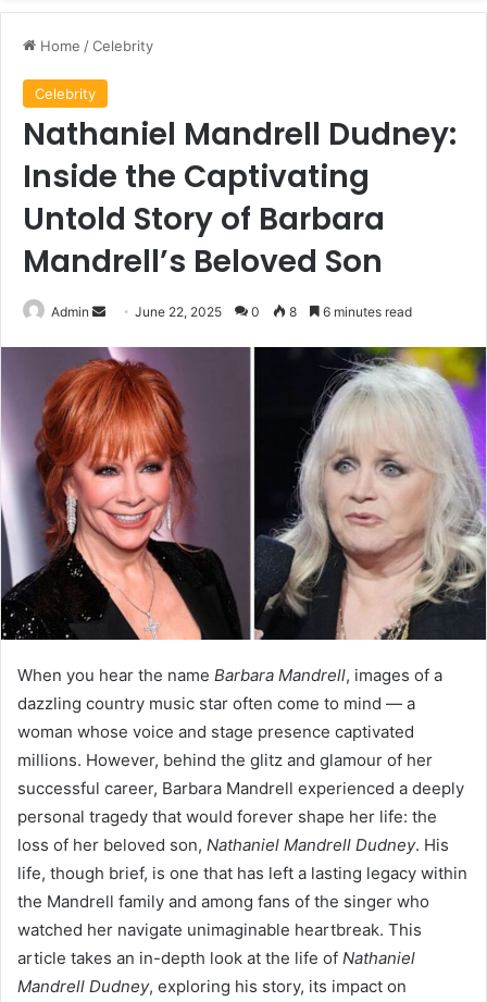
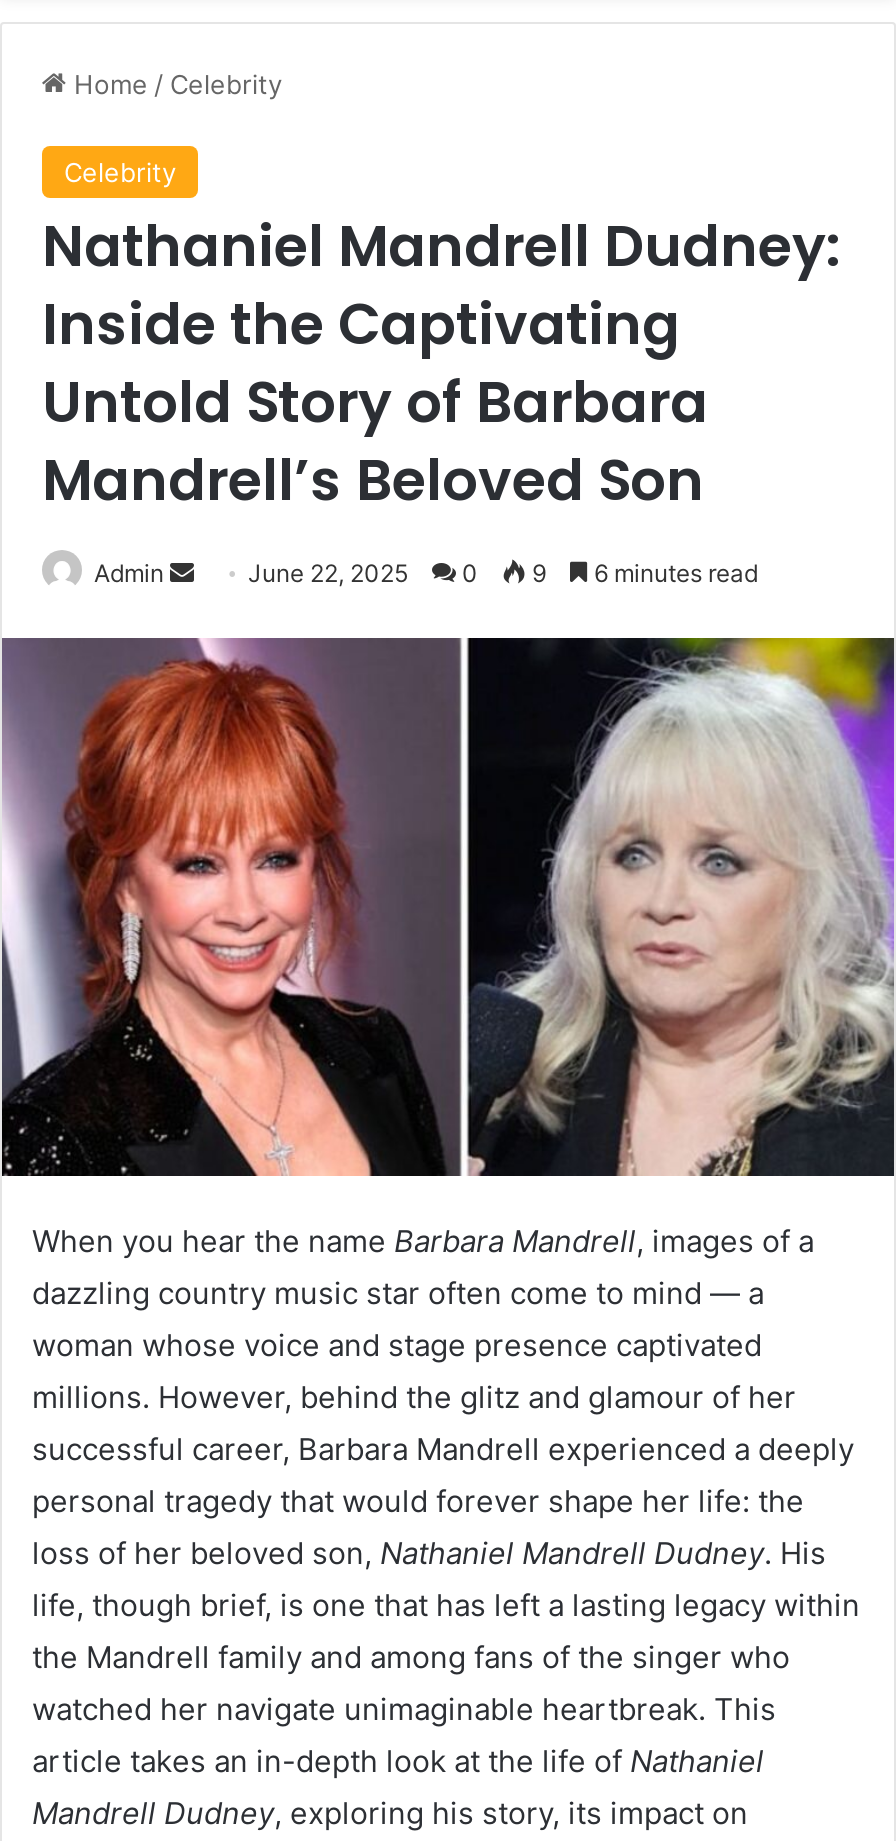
- 8
+ 9
